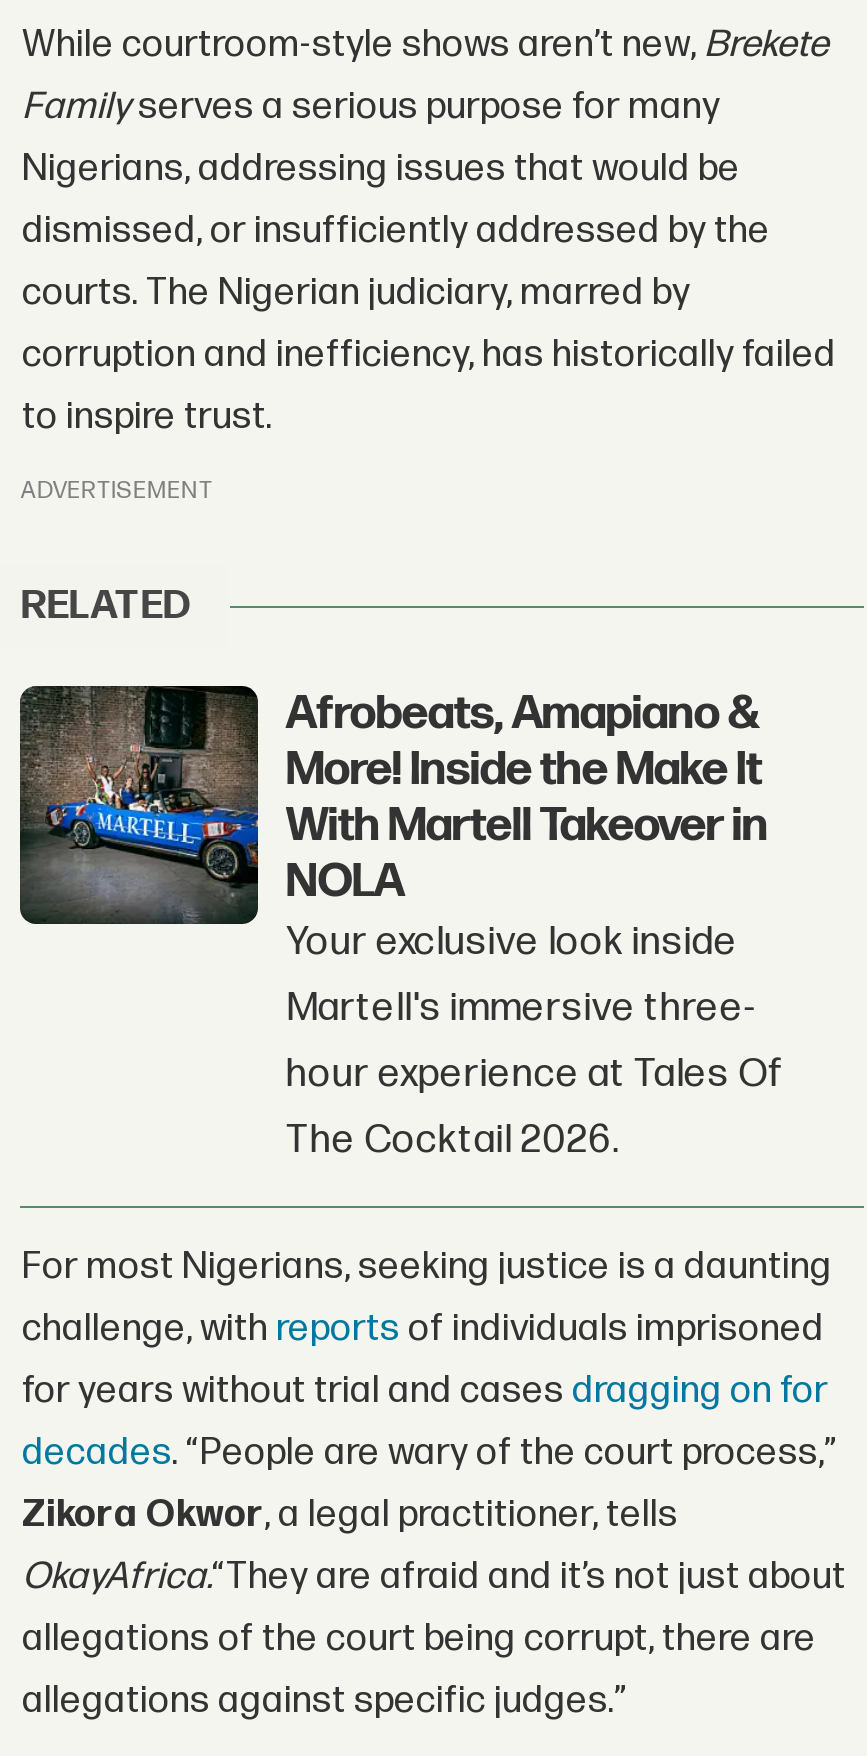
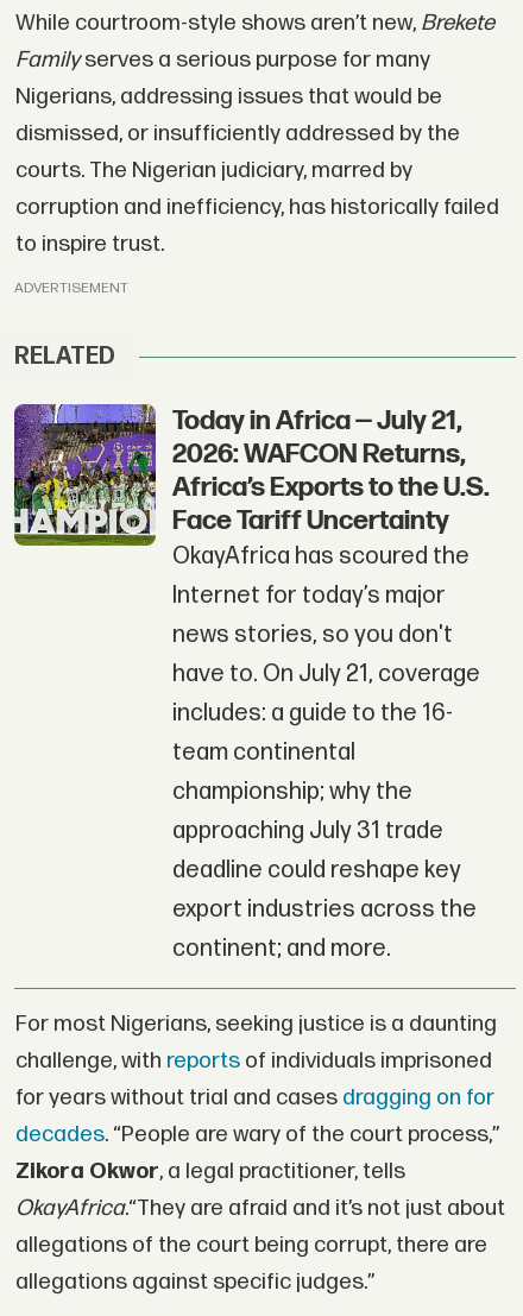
- [image]
- Afrobeats, Amapiano &
- More! Inside the Make It
- With Martell Takeover in
- NOLA
- Your exclusive look inside
- Martell's immersive three-
- hour experience at Tales Of
- The Cocktail 2026.
+ [image]
+ Today in Africa — July 21,
+ 2026: WAFCON Returns,
+ Africa’s Exports to the U.S.
+ Face Tariff Uncertainty
+ OkayAfrica has scoured the
+ Internet for today’s major
+ news stories, so you don't
+ have to. On July 21, coverage
+ includes: a guide to the 16-
+ team continental
+ championship; why the
+ approaching July 31 trade
+ deadline could reshape key
+ export industries across the
+ continent; and more.
